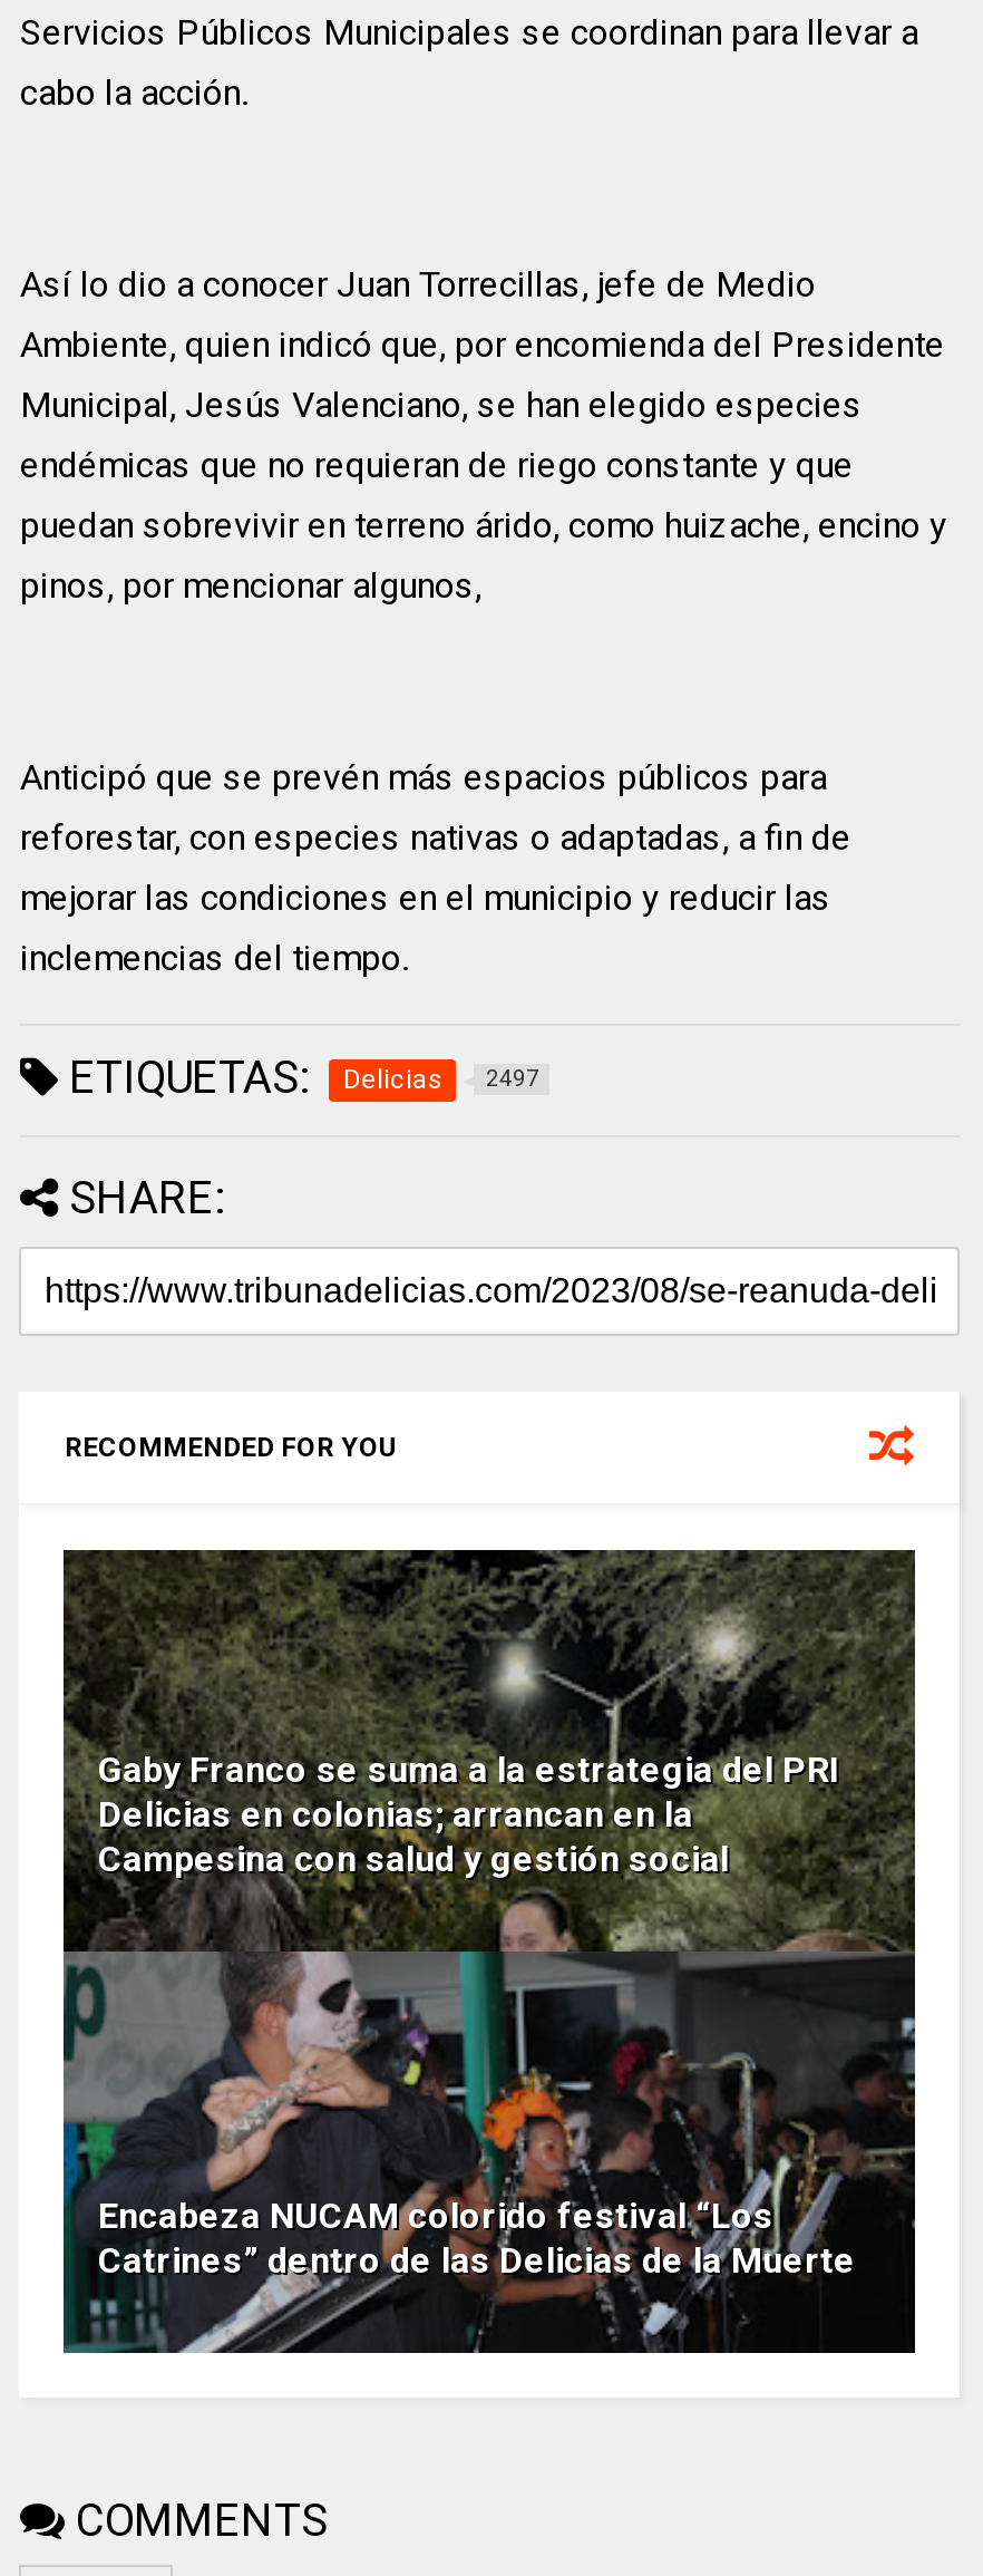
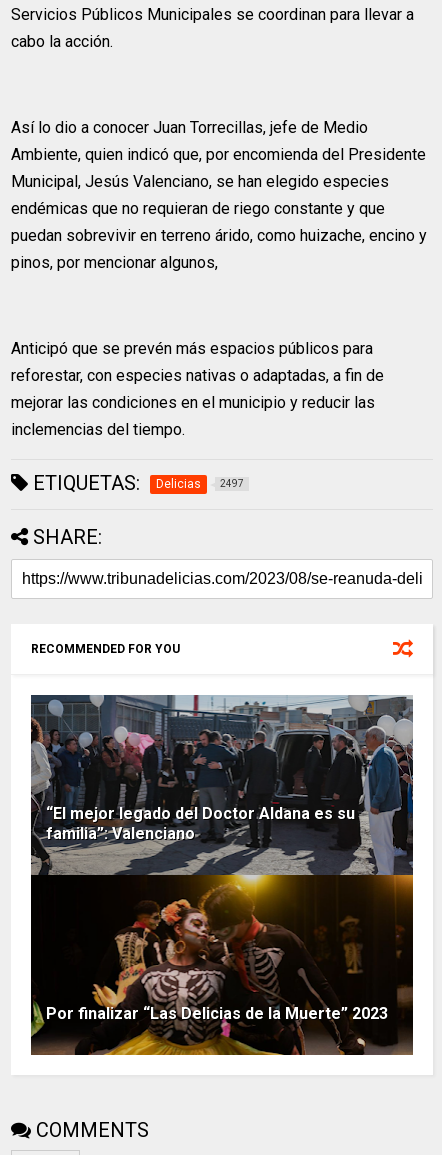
- [image]
- Gaby Franco se suma a la estrategia del PRI
- Delicias en colonias; arrancan en la
- Campesina con salud y gestión social
+ [image]
+ “El mejor legado del Doctor Aldana es su
+ familia”: Valenciano

- Encabeza NUCAM colorido festival “Los
- Catrines” dentro de las Delicias de la Muerte
+ Por finalizar “Las Delicias de la Muerte” 2023
